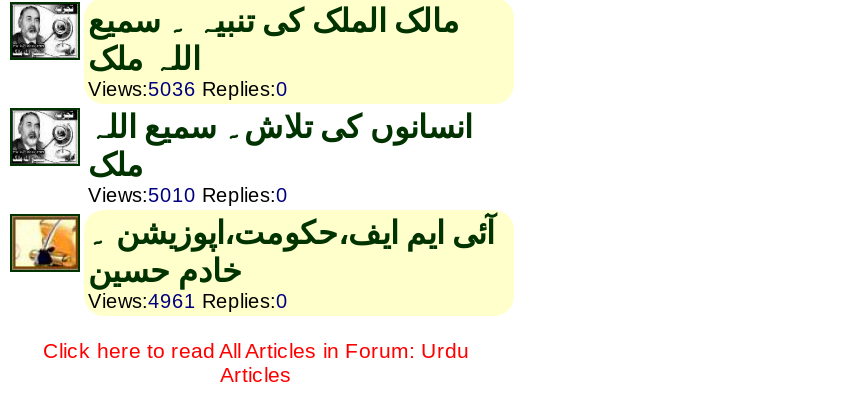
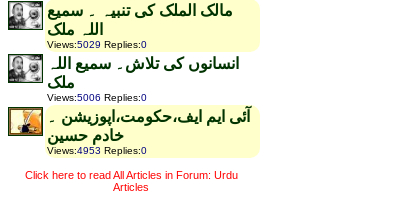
- Views:5036 Replies:0
+ Views:5029 Replies:0

- Views:5010 Replies:0
+ Views:5006 Replies:0

- Views:4961 Replies:0
+ Views:4953 Replies:0
